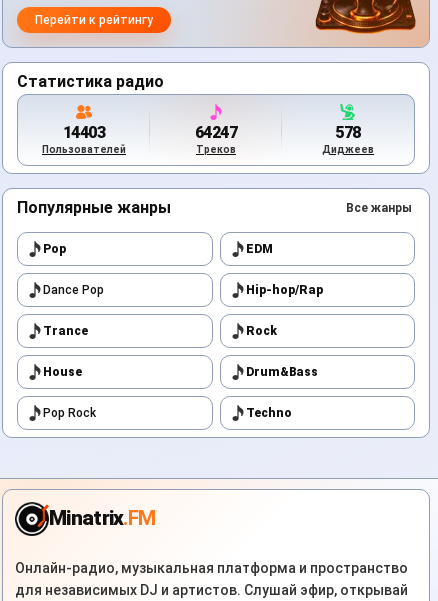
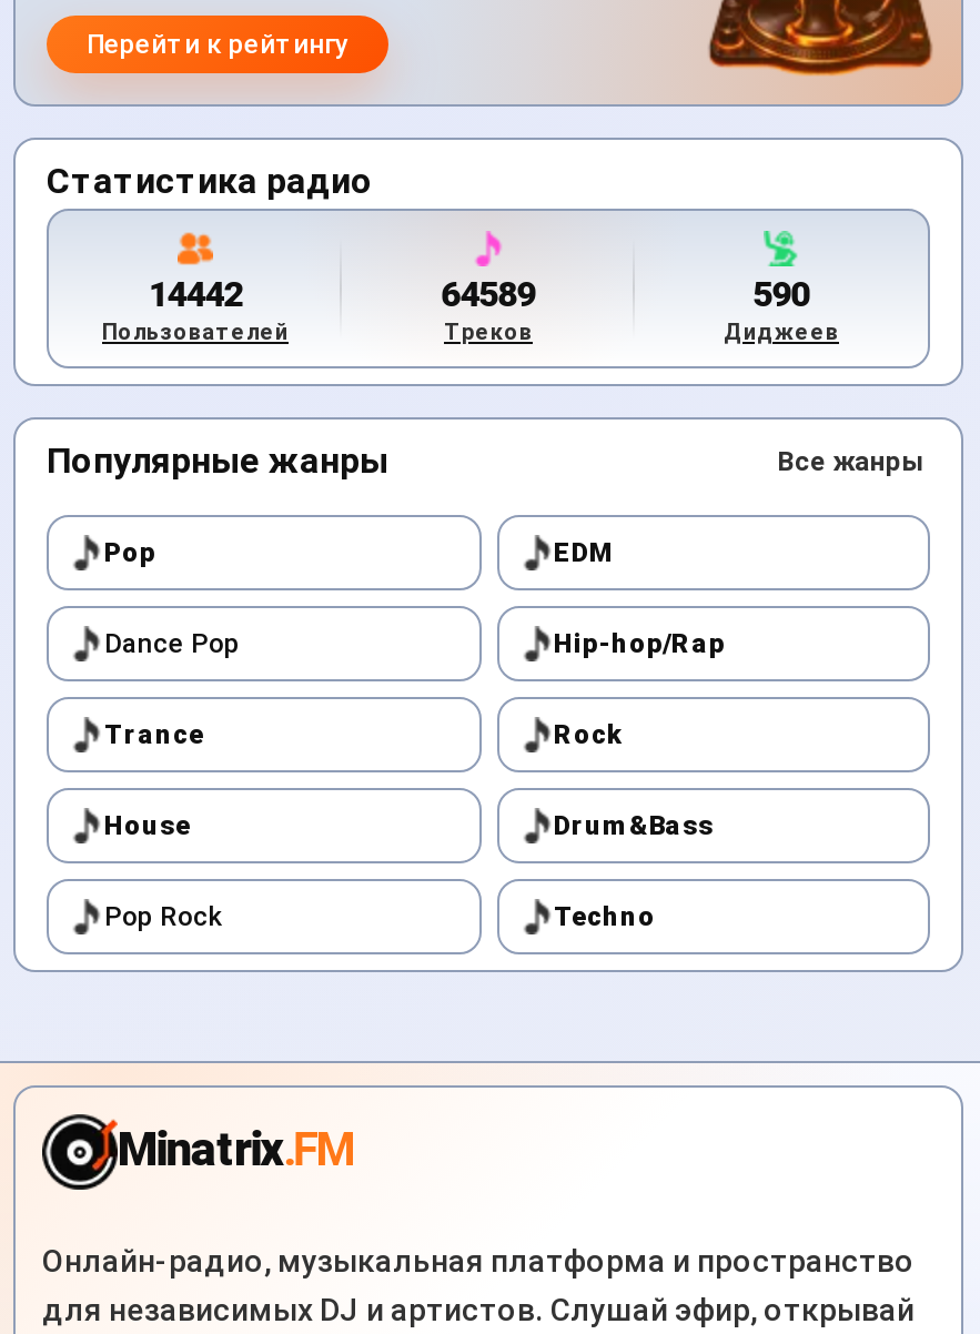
- 14403
+ 14442

- 64247
+ 64589

- 578
+ 590
